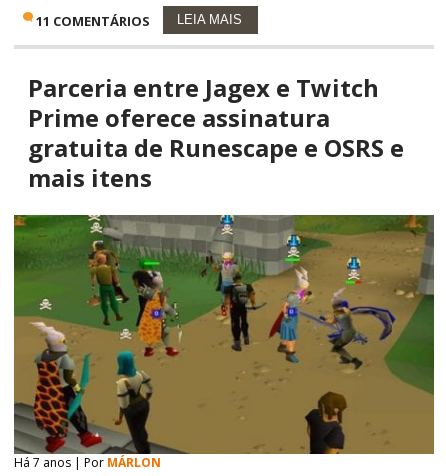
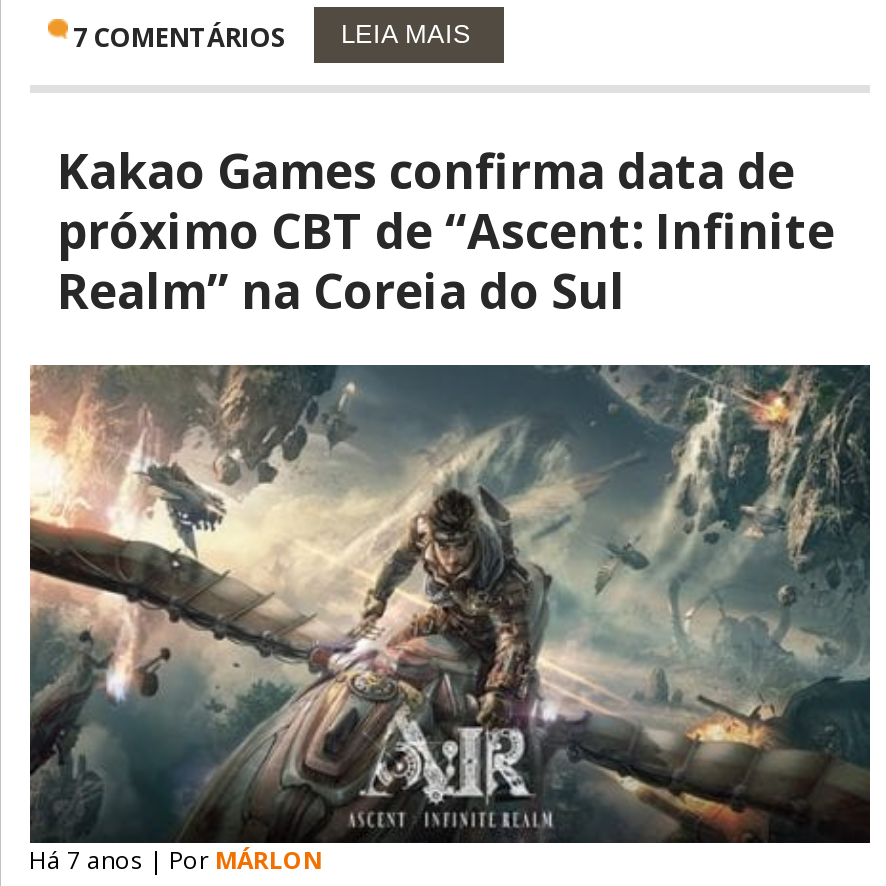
- 11 COMENTÁRIOS LEIA MAIS
+ 7 COMENTÁRIOS LEIA MAIS

- Parceria entre Jagex e Twitch
- Prime oferece assinatura
- gratuita de Runescape e OSRS e
- mais itens
+ Kakao Games confirma data de
+ próximo CBT de “Ascent: Infinite
+ Realm” na Coreia do Sul

- [image]
+ [image]
